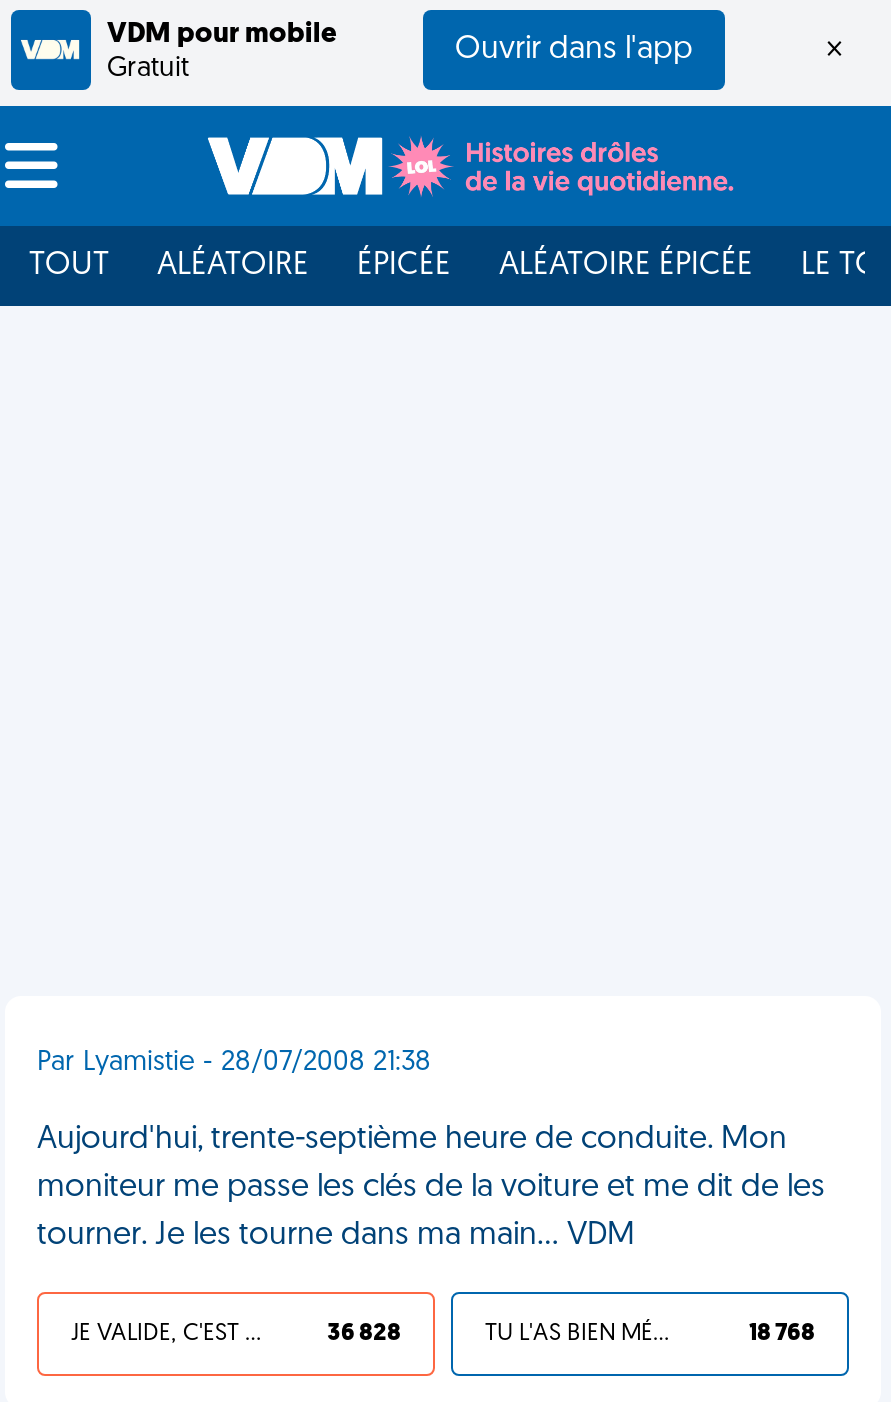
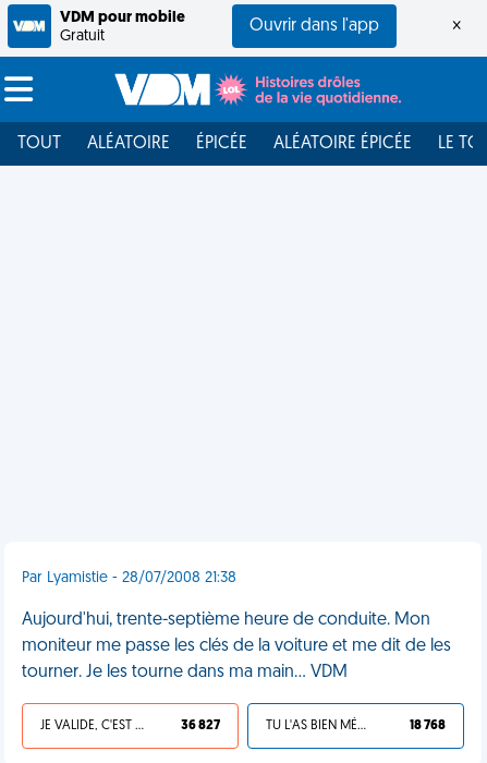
- 36 828
+ 36 827
